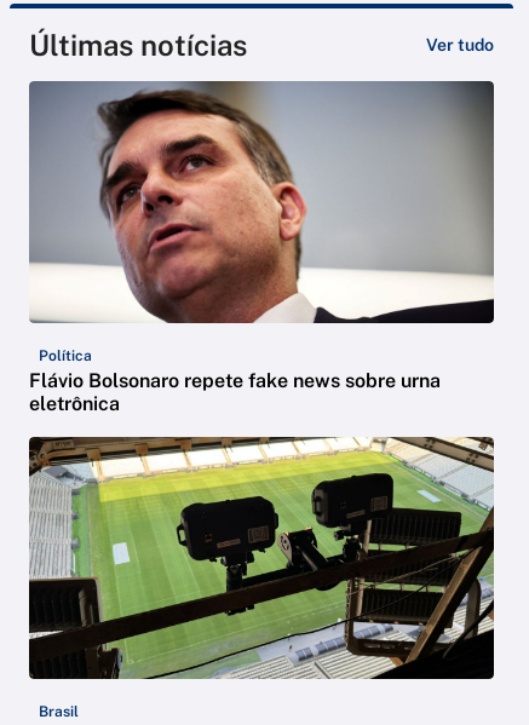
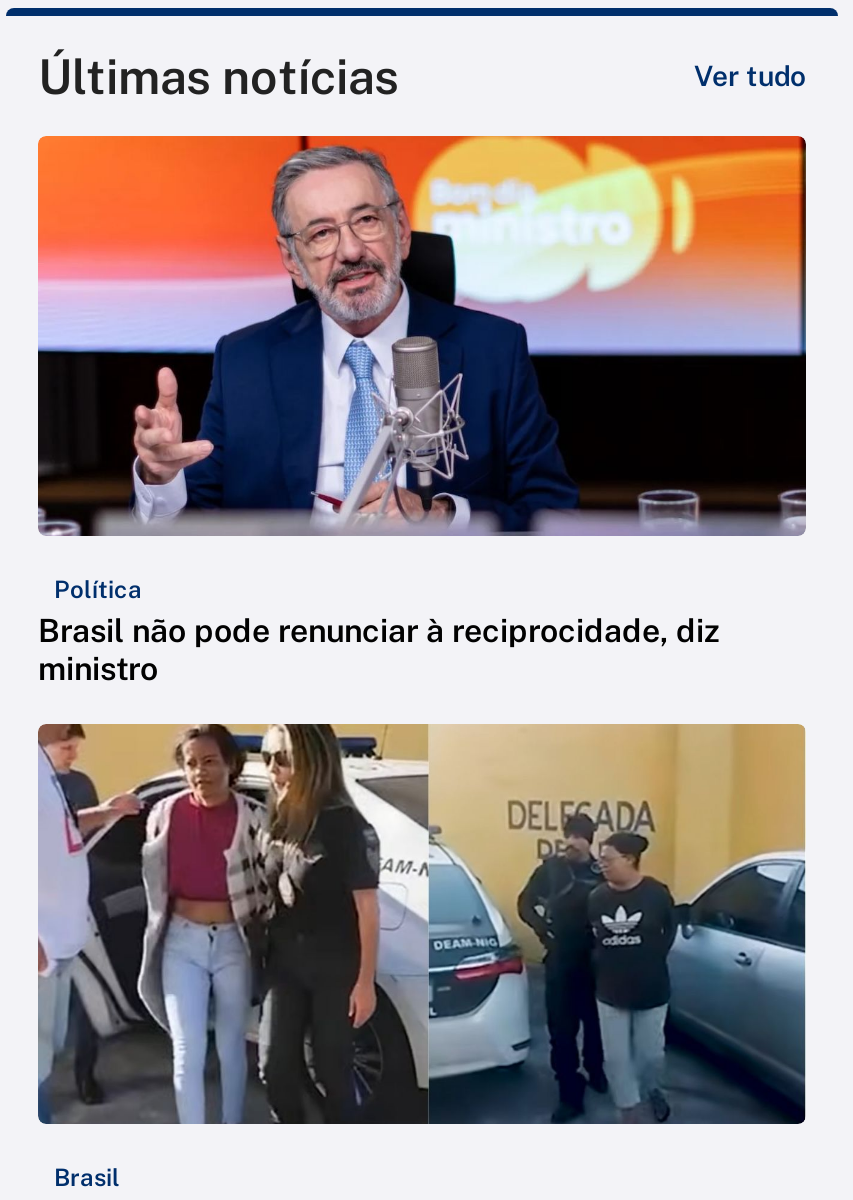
- [image]
- Flávio Bolsonaro repete fake news sobre urna
- eletrônica
+ [image]
+ Brasil não pode renunciar à reciprocidade, diz
+ ministro

- [image]
+ [image]
